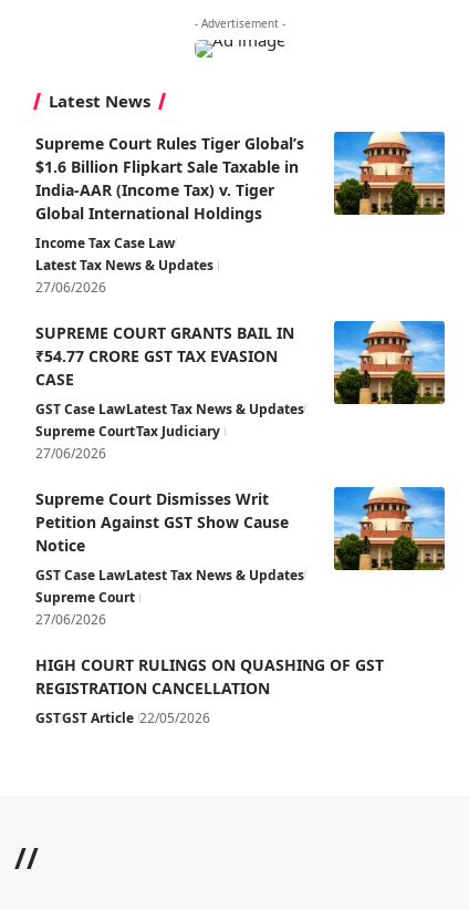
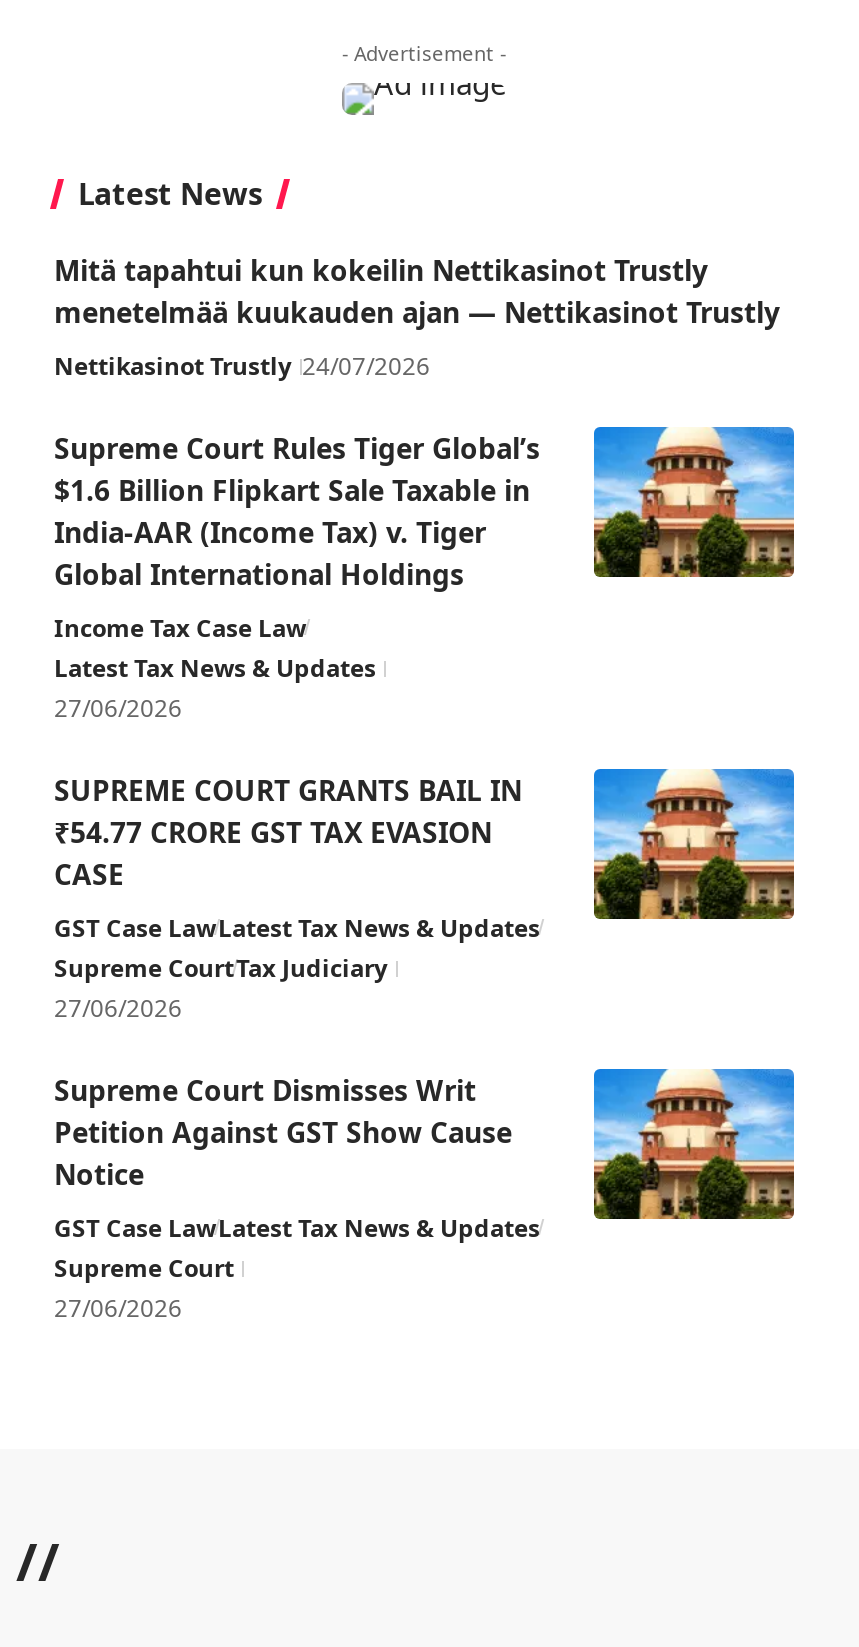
+ Mitä tapahtui kun kokeilin Nettikasinot Trustly
+ menetelmää kuukauden ajan — Nettikasinot Trustly
+ Nettikasinot Trustly 24/07/2026

moved down: [image] | Supreme Court Rules Tiger Global’s | $1.6 Billion Flipkart Sale Taxable in | ... | Supreme Court | 27/06/2026

- HIGH COURT RULINGS ON QUASHING OF GST
- REGISTRATION CANCELLATION
- GSTGST Article 22/05/2026
